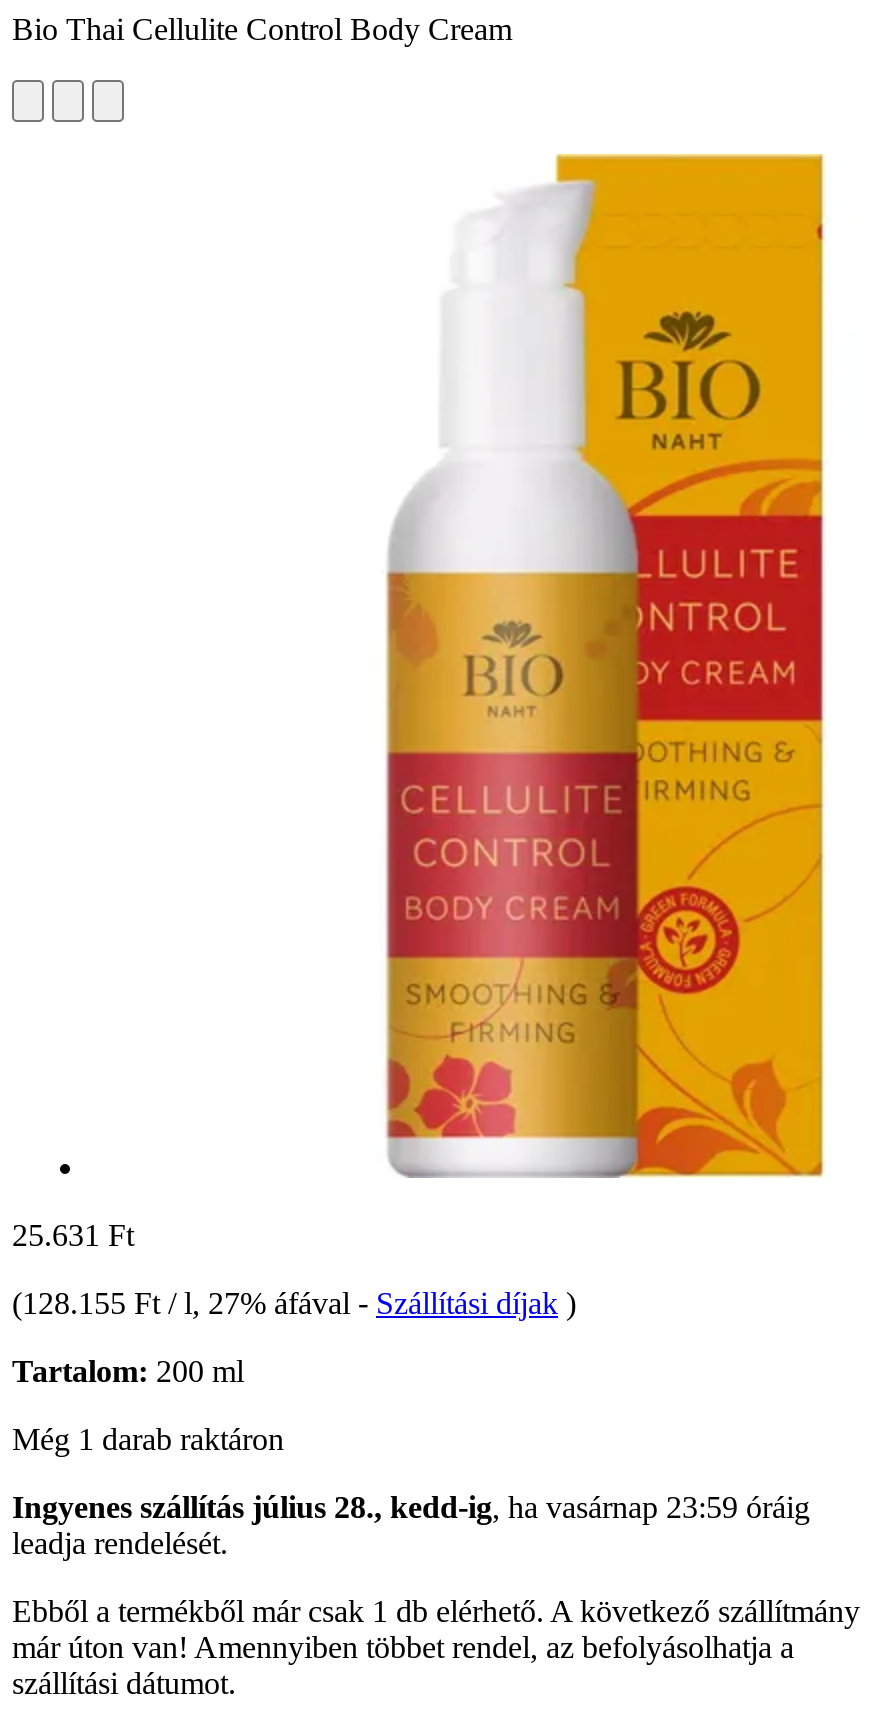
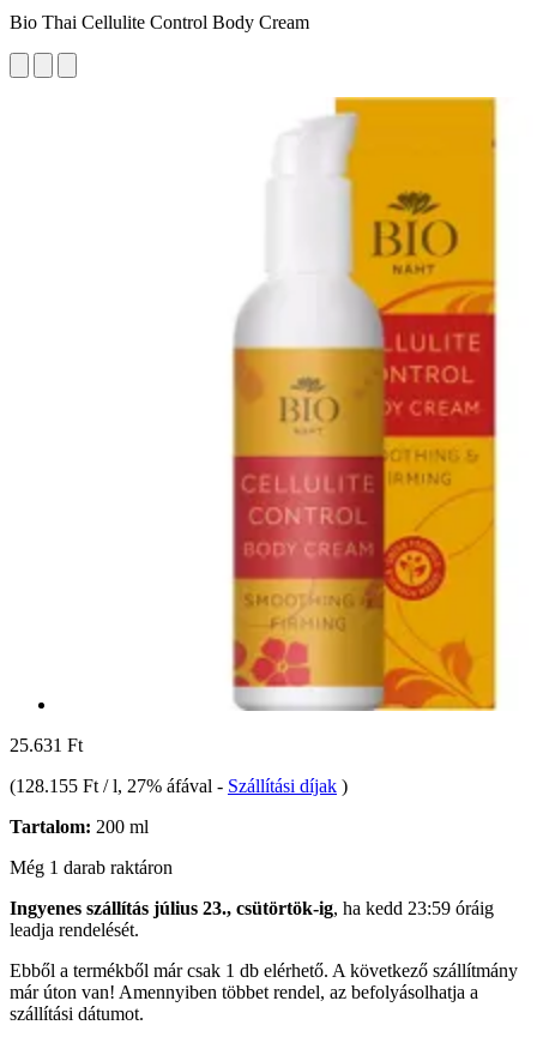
- Ingyenes szállítás július 28., kedd-ig, ha vasárnap 23:59 óráig
+ Ingyenes szállítás július 23., csütörtök-ig, ha kedd 23:59 óráig
